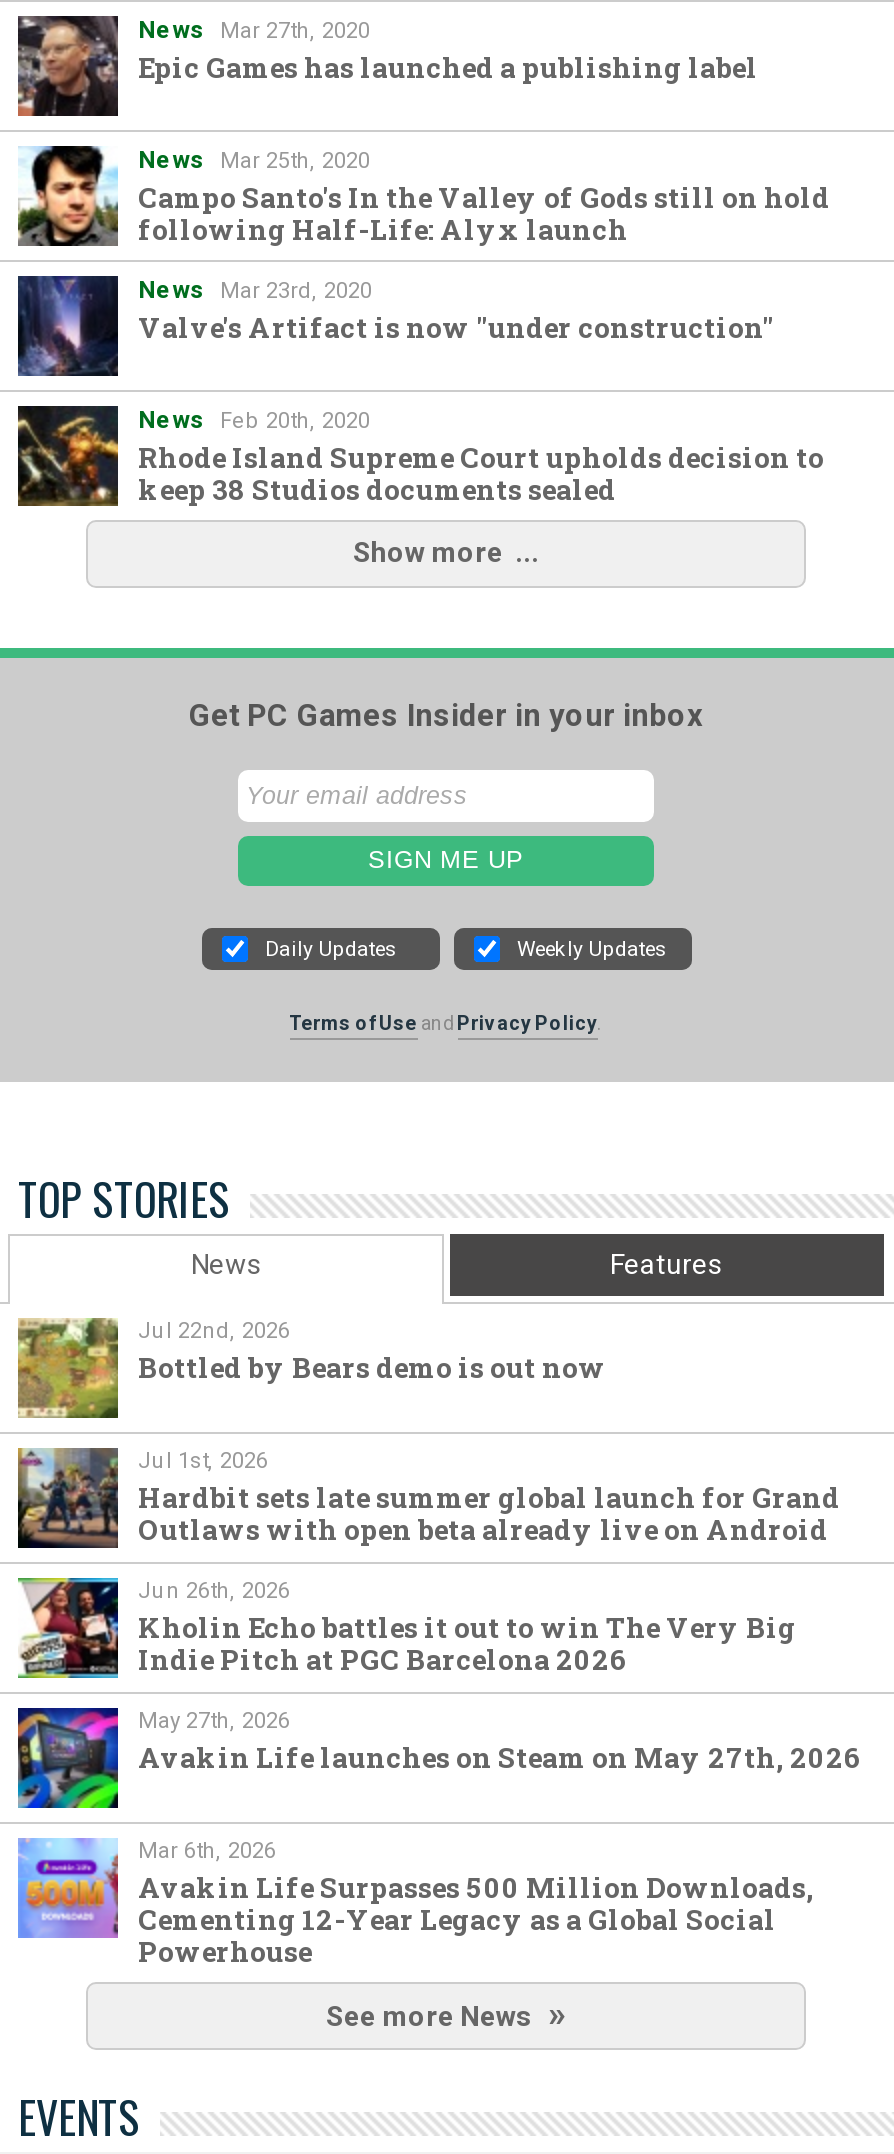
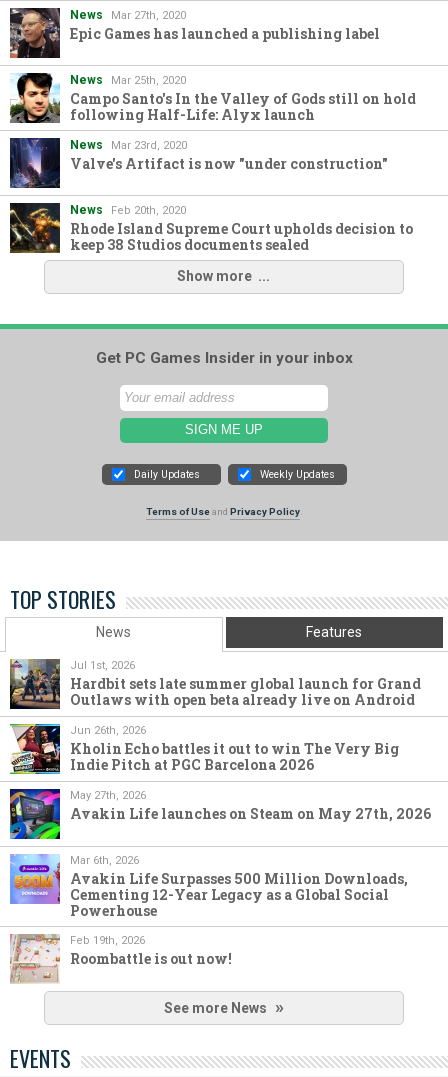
- [image]
- Jul 22nd, 2026
- Bottled by Bears demo is out now

moved up: [image] | Jul 1st, 2026 | Hardbit sets late summer global launch for Grand | ... | Cementing 12-Year Legacy as a Global Social | Powerhouse

+ [image]
+ Feb 19th, 2026
+ Roombattle is out now!
